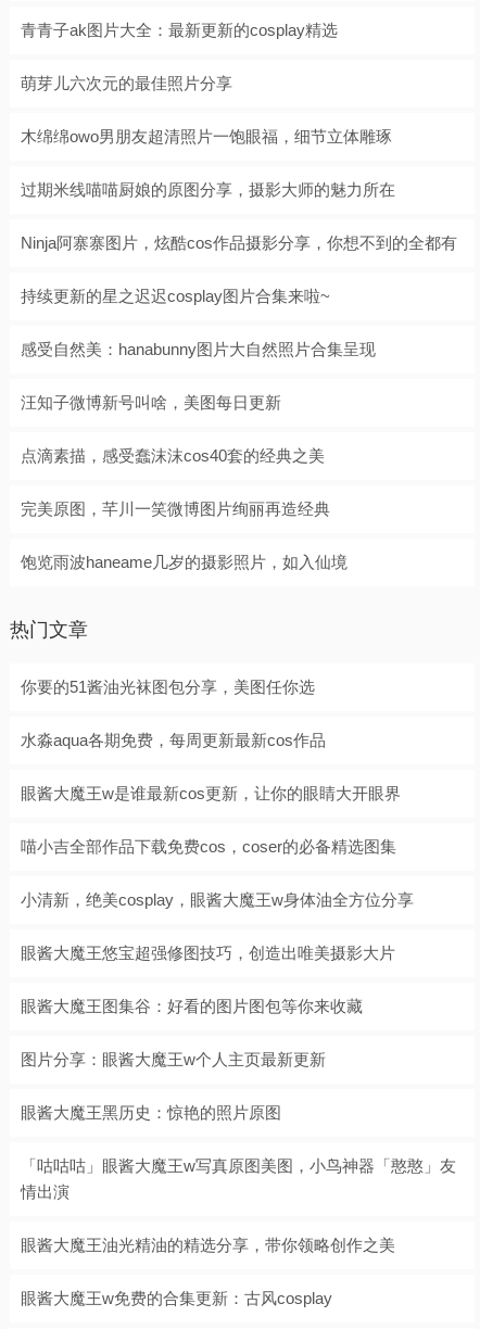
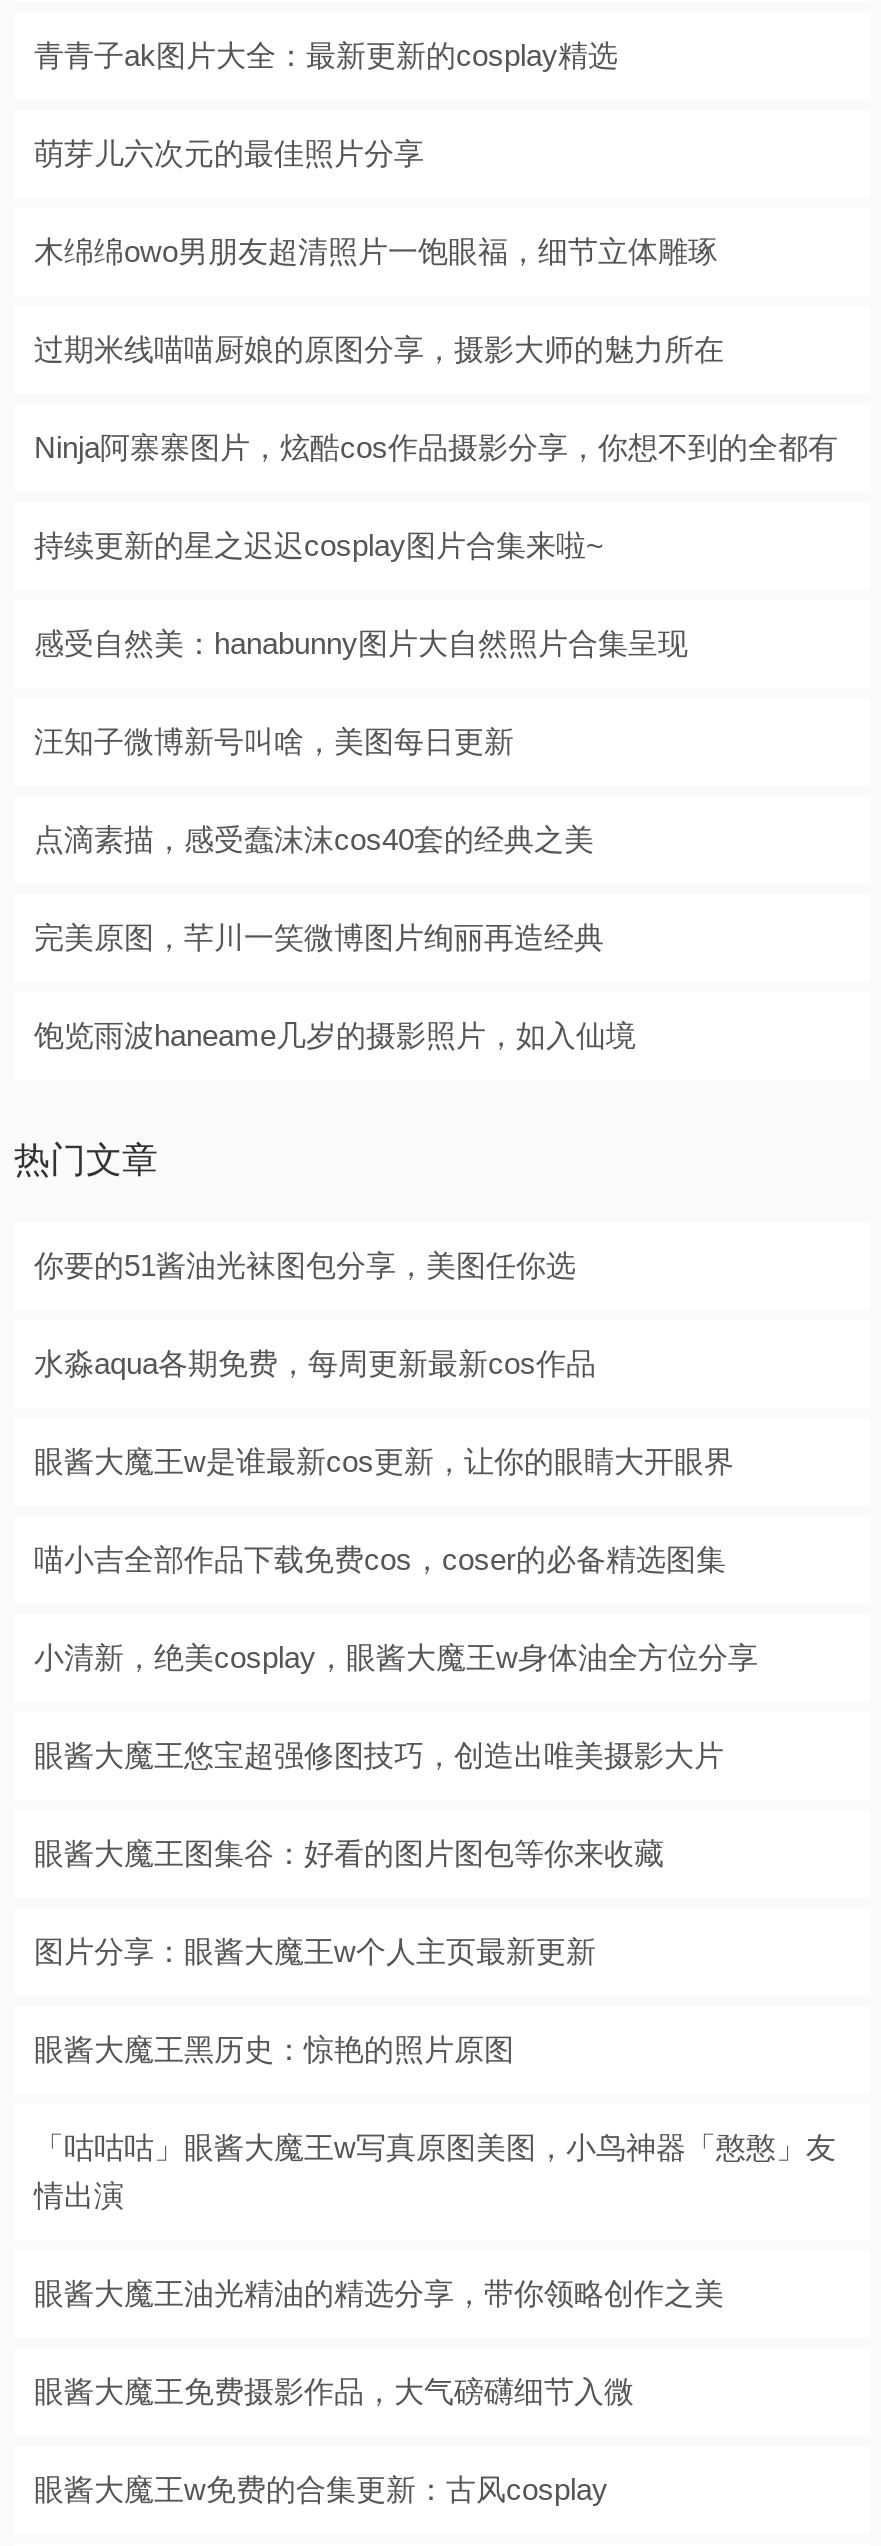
+ 眼酱大魔王免费摄影作品，大气磅礴细节入微
